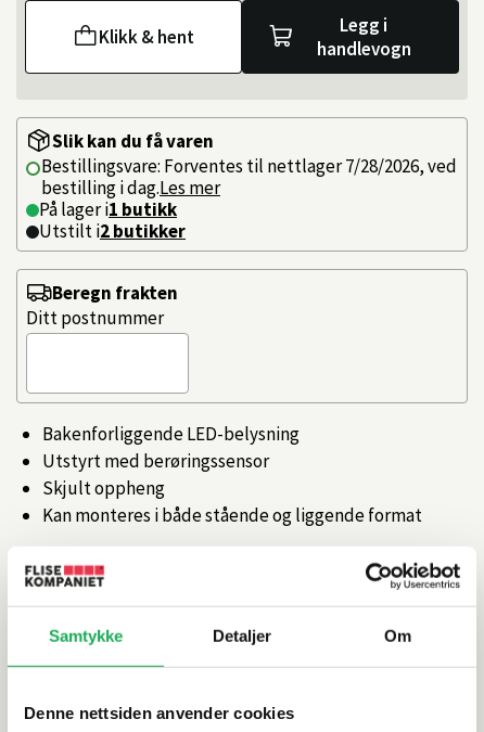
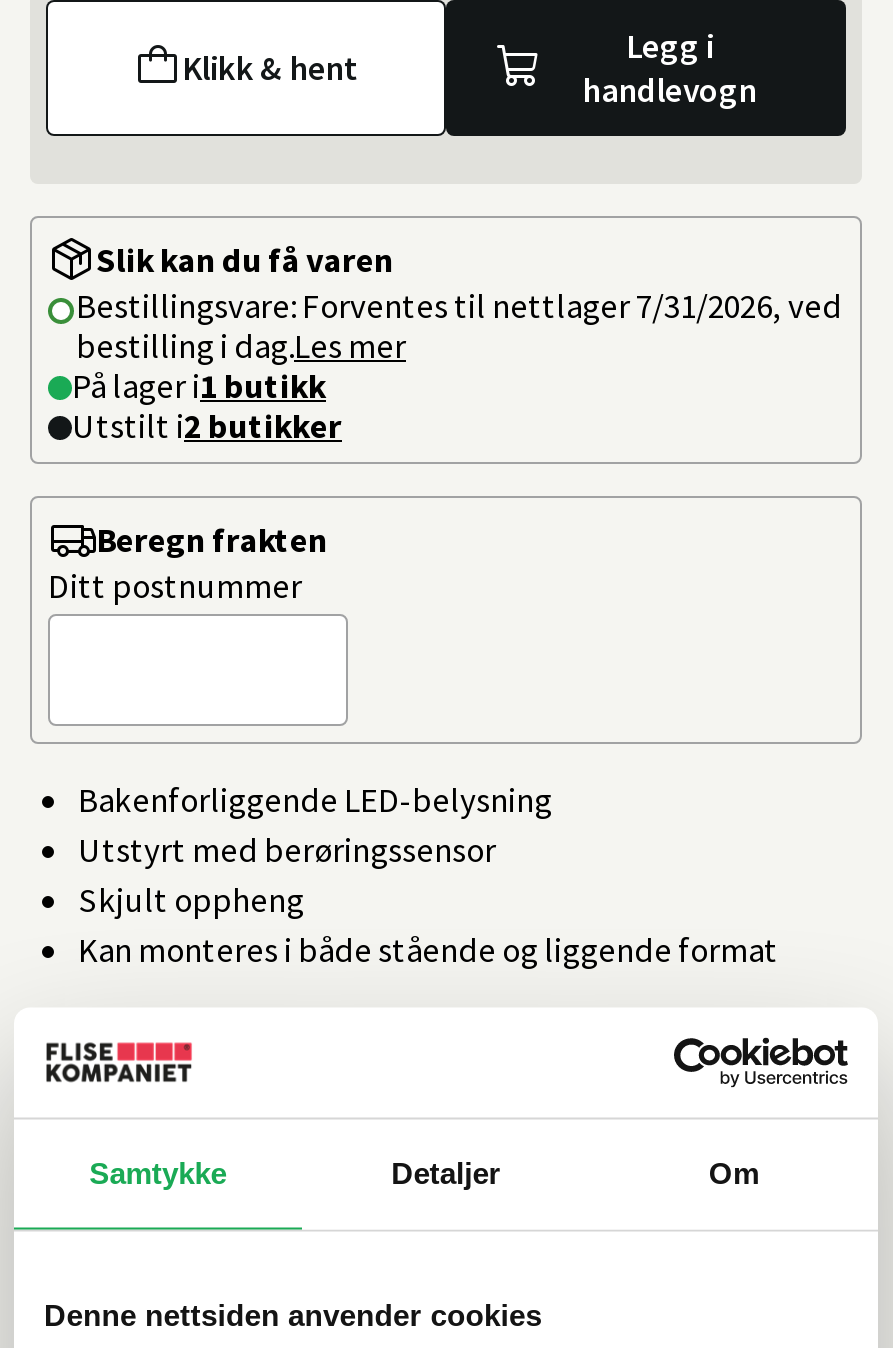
- Bestillingsvare: Forventes til nettlager 7/28/2026, ved
+ Bestillingsvare: Forventes til nettlager 7/31/2026, ved
